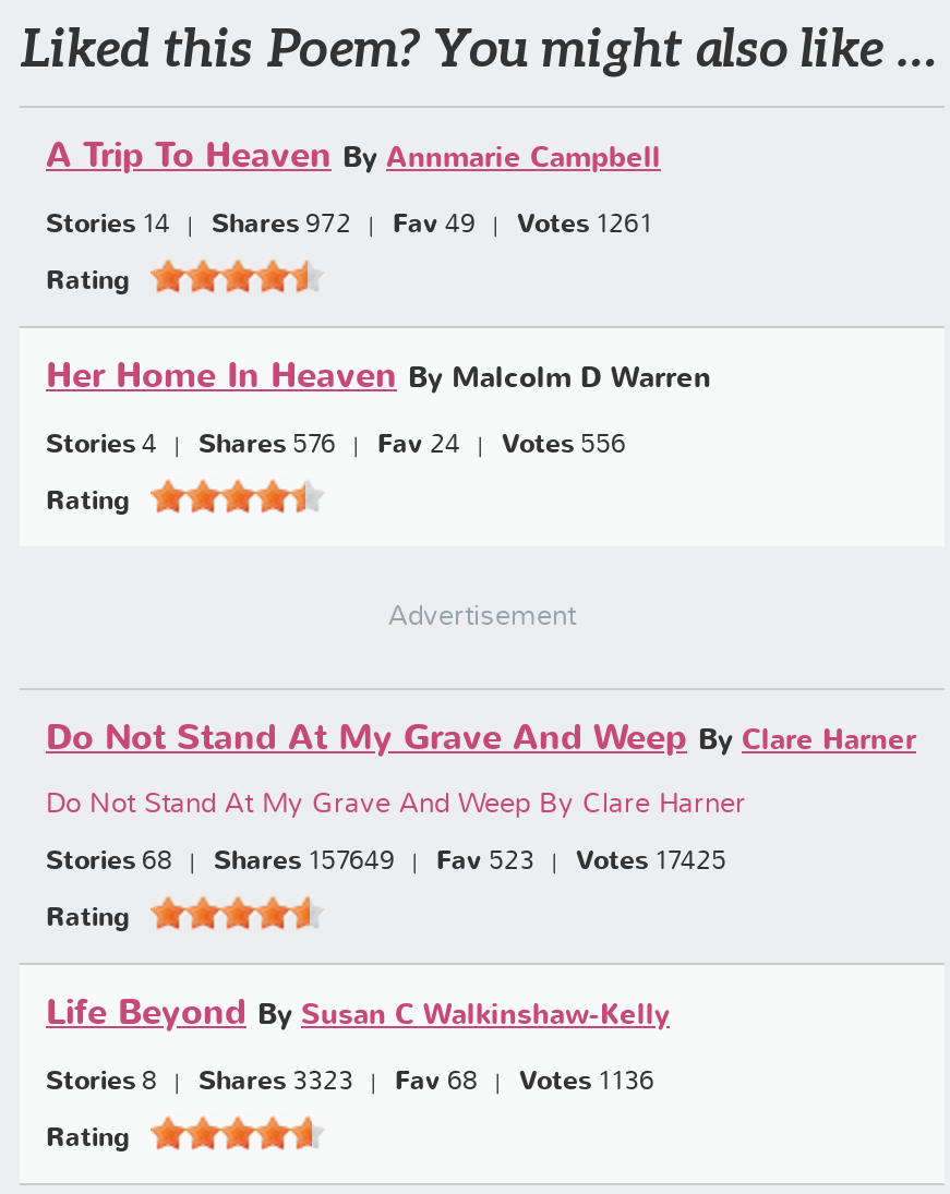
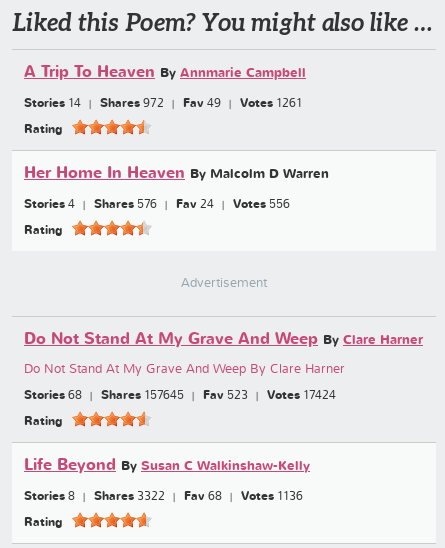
- Shares 157649
+ Shares 157645

- Votes 17425
+ Votes 17424

- Stories 8 Shares 3323 Fav 68 Votes 1136
+ Stories 8 Shares 3322 Fav 68 Votes 1136
